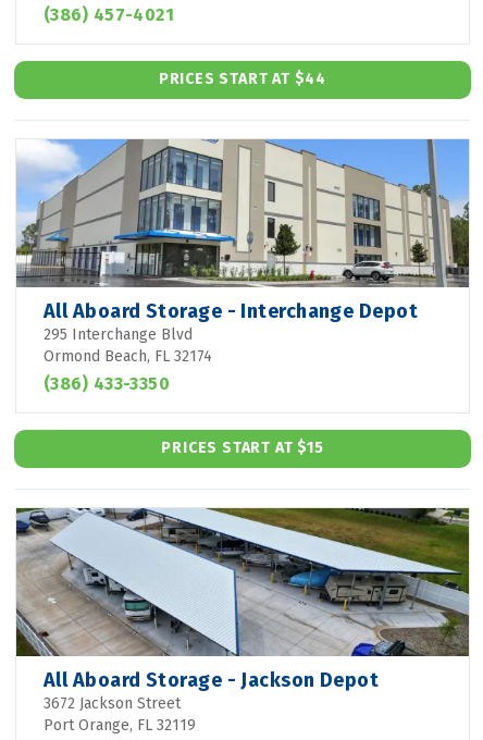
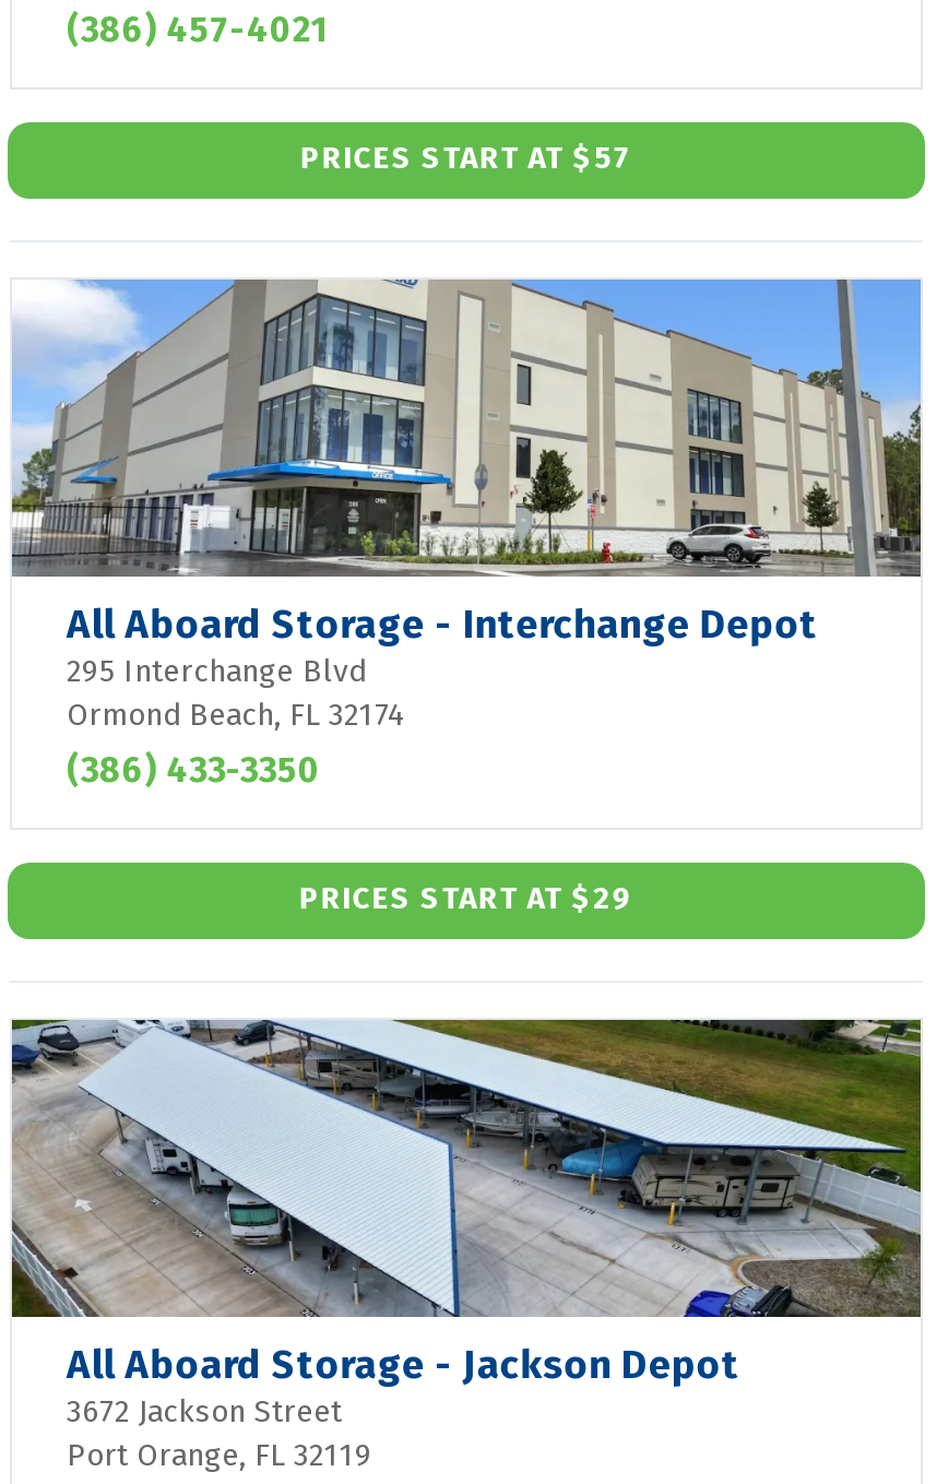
- PRICES START AT $44
+ PRICES START AT $57

- PRICES START AT $15
+ PRICES START AT $29
